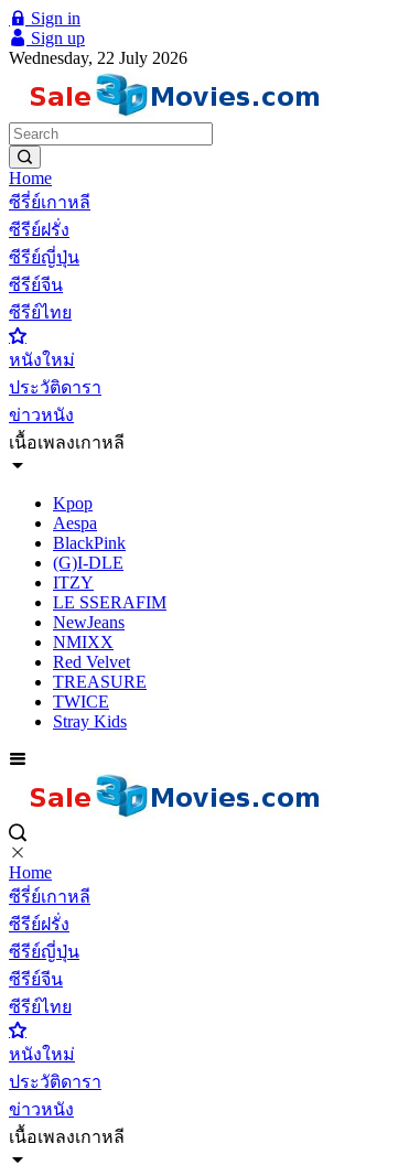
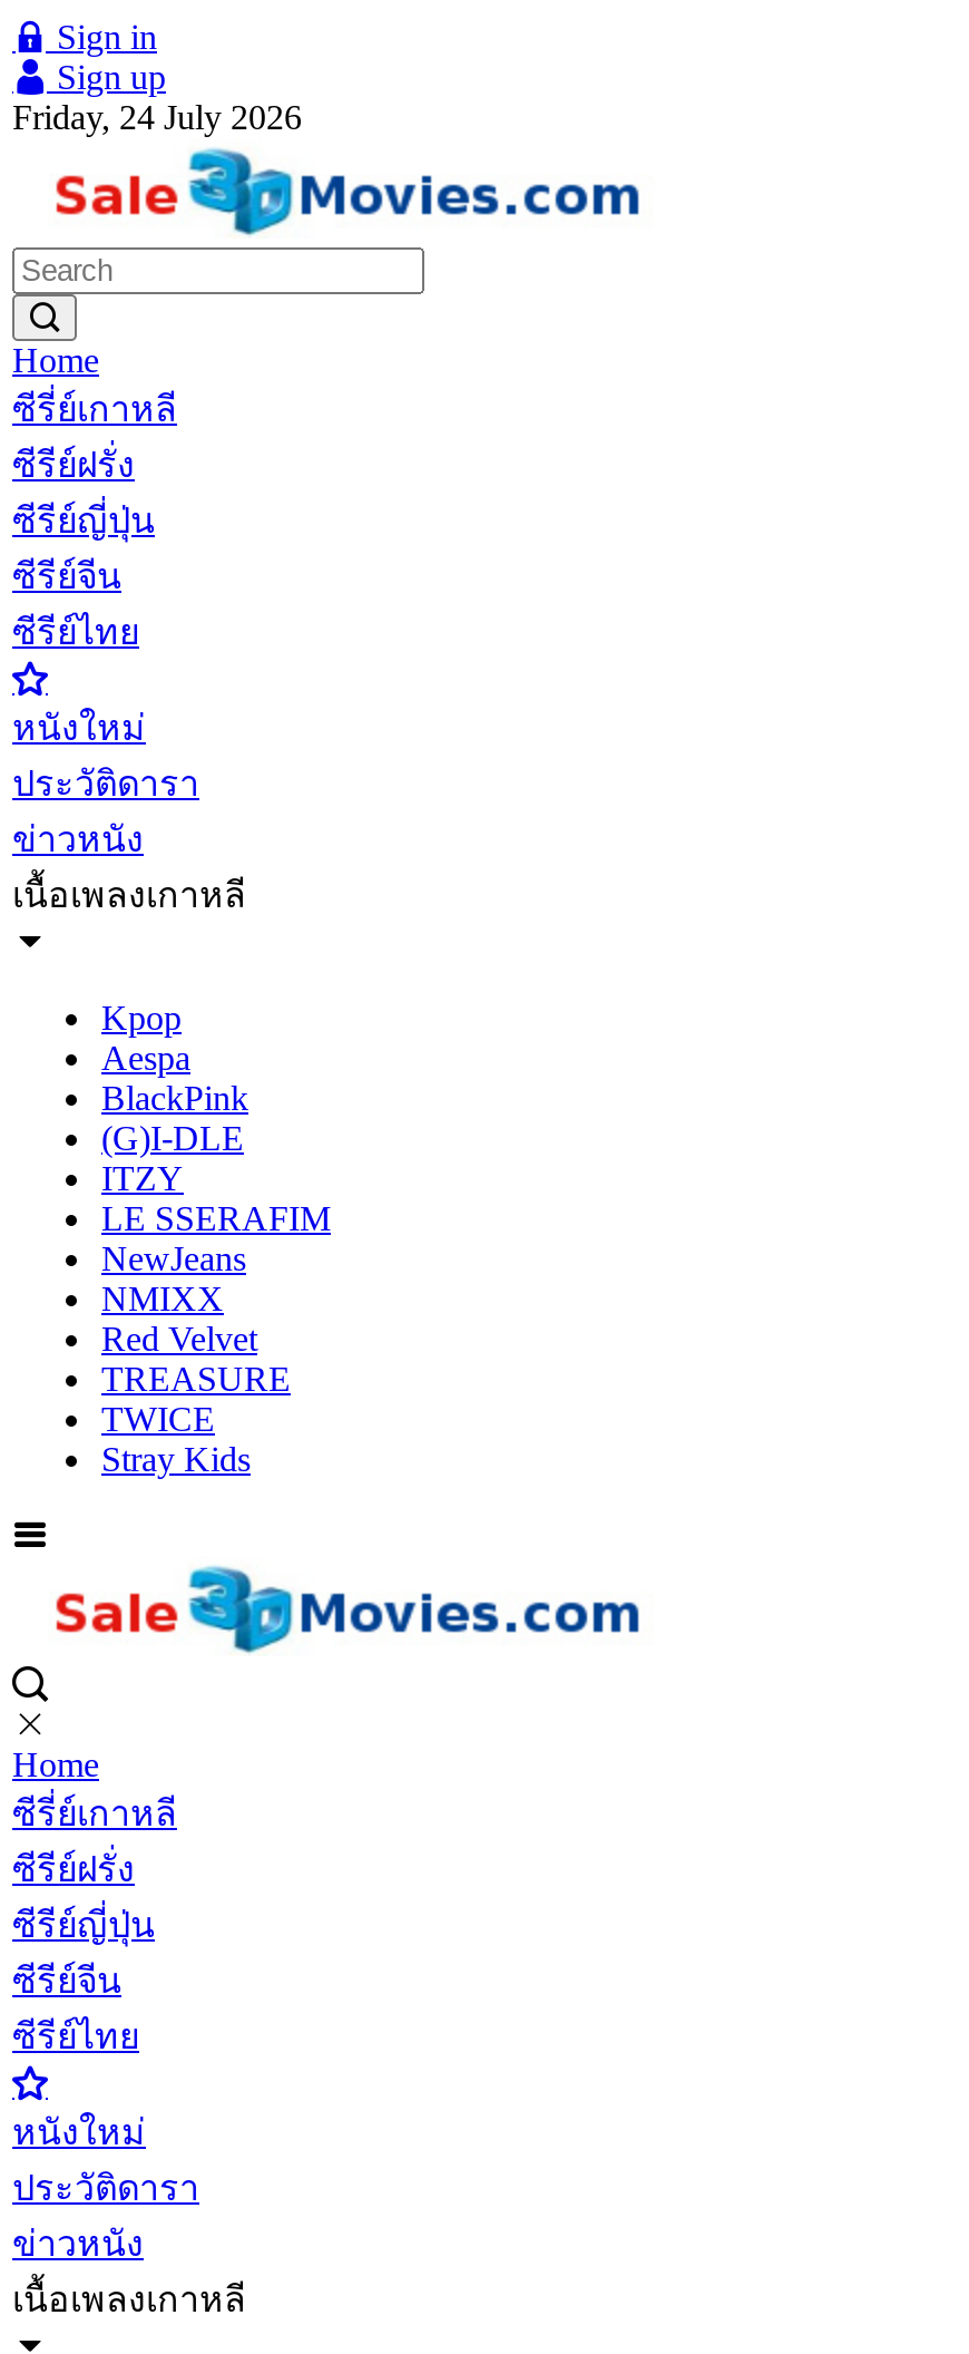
- Wednesday, 22 July 2026
+ Friday, 24 July 2026
